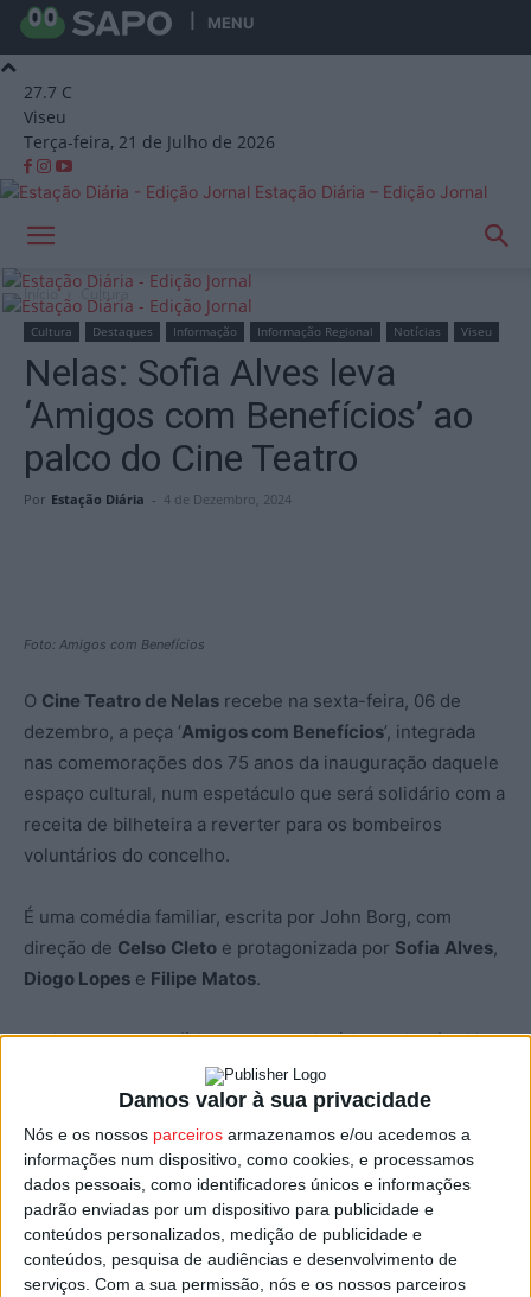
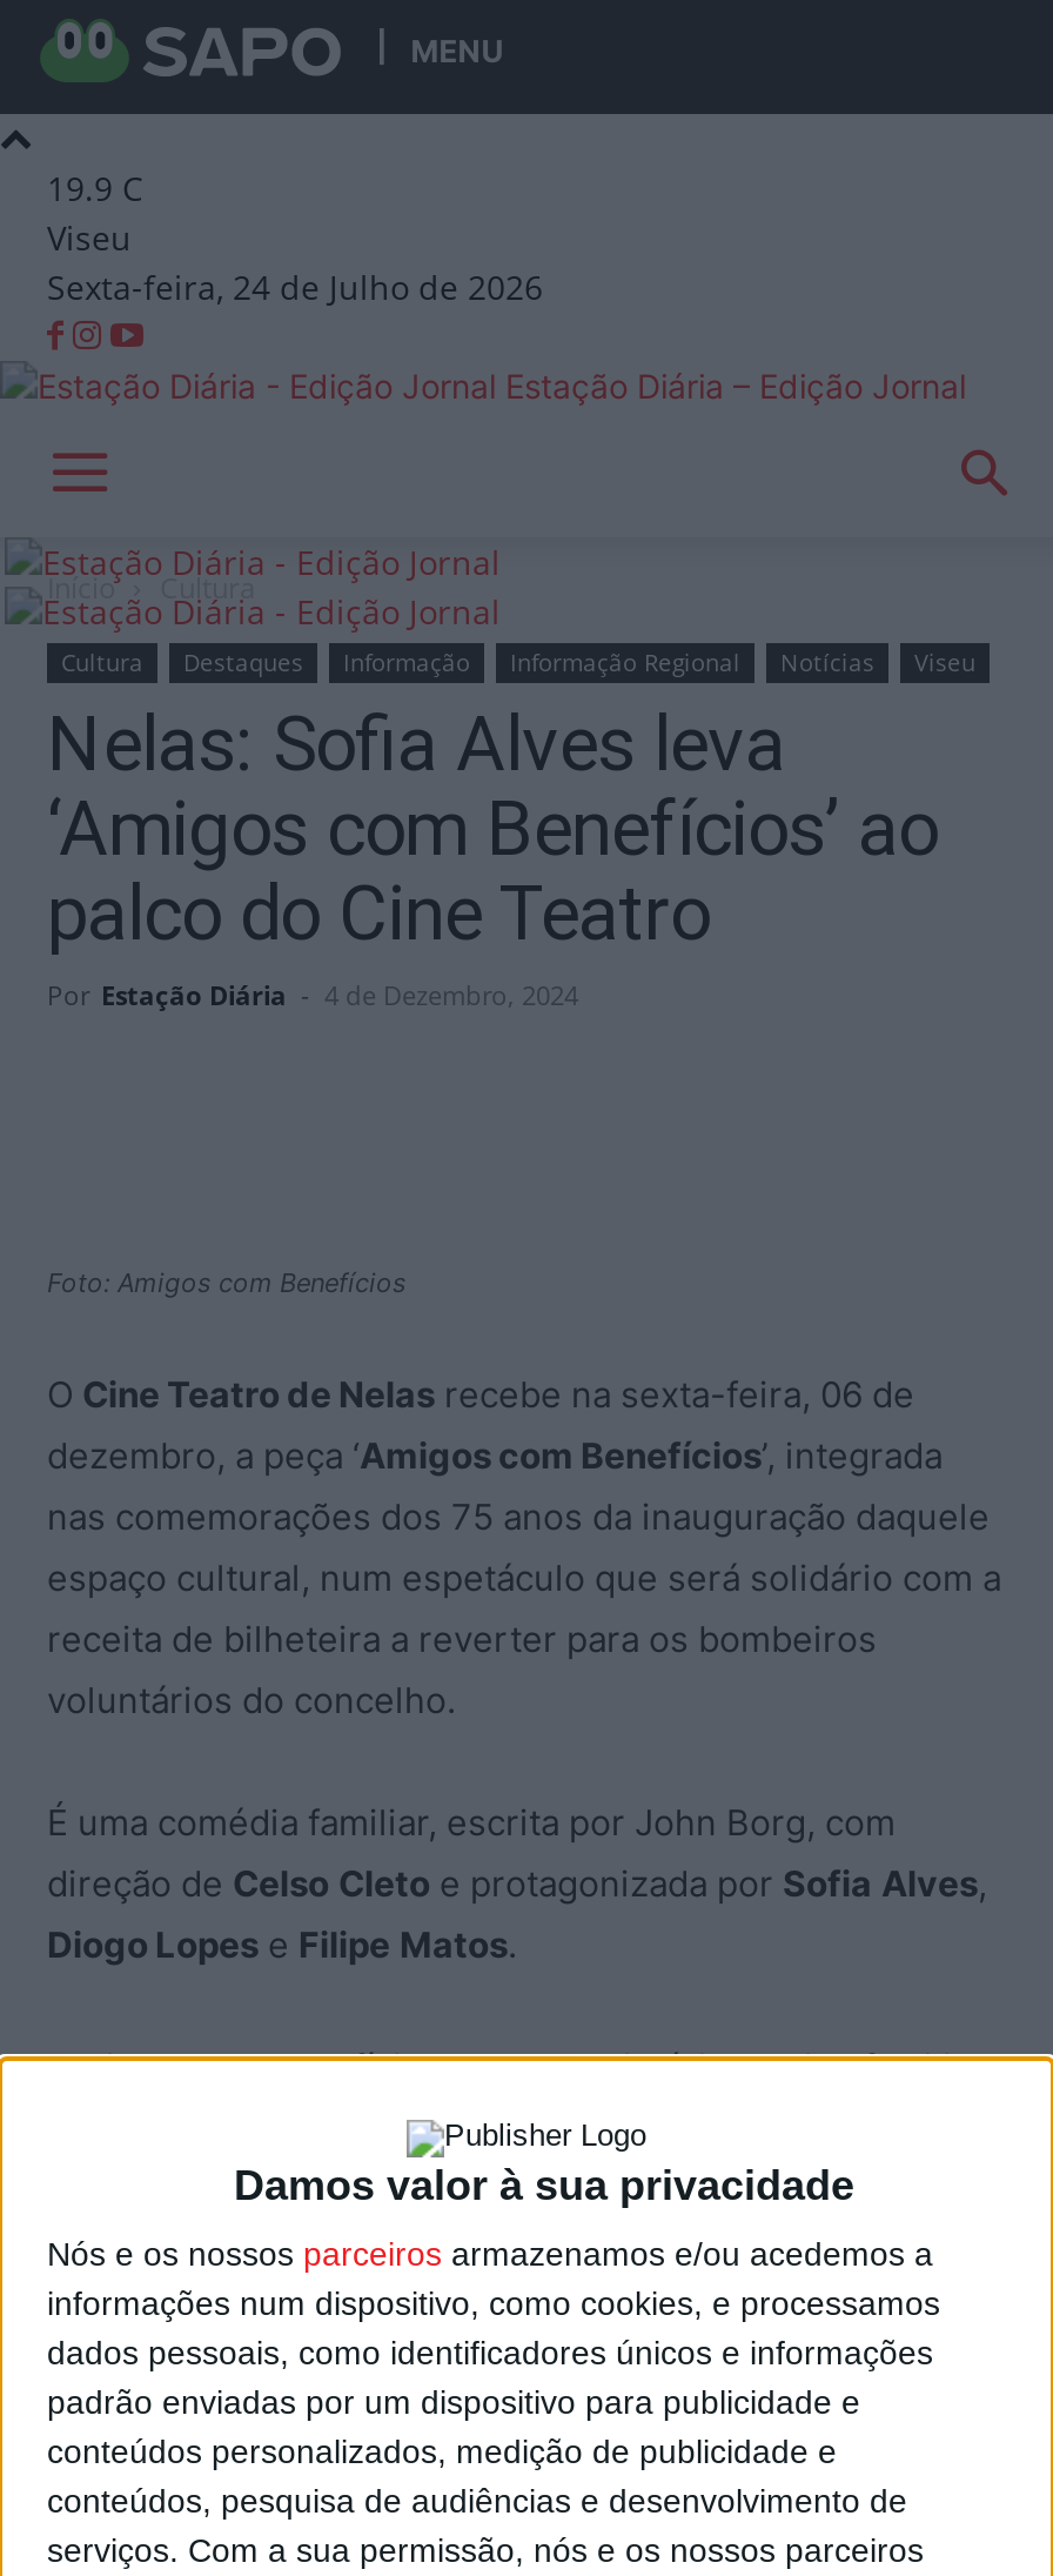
- 27.7 C
+ 19.9 C

- Terça-feira, 21 de Julho de 2026
+ Sexta-feira, 24 de Julho de 2026
